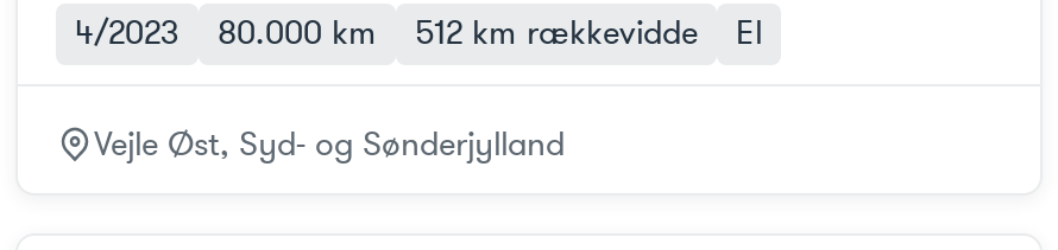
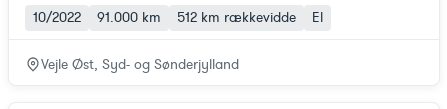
- 4/2023
+ 10/2022

- 80.000 km
+ 91.000 km
